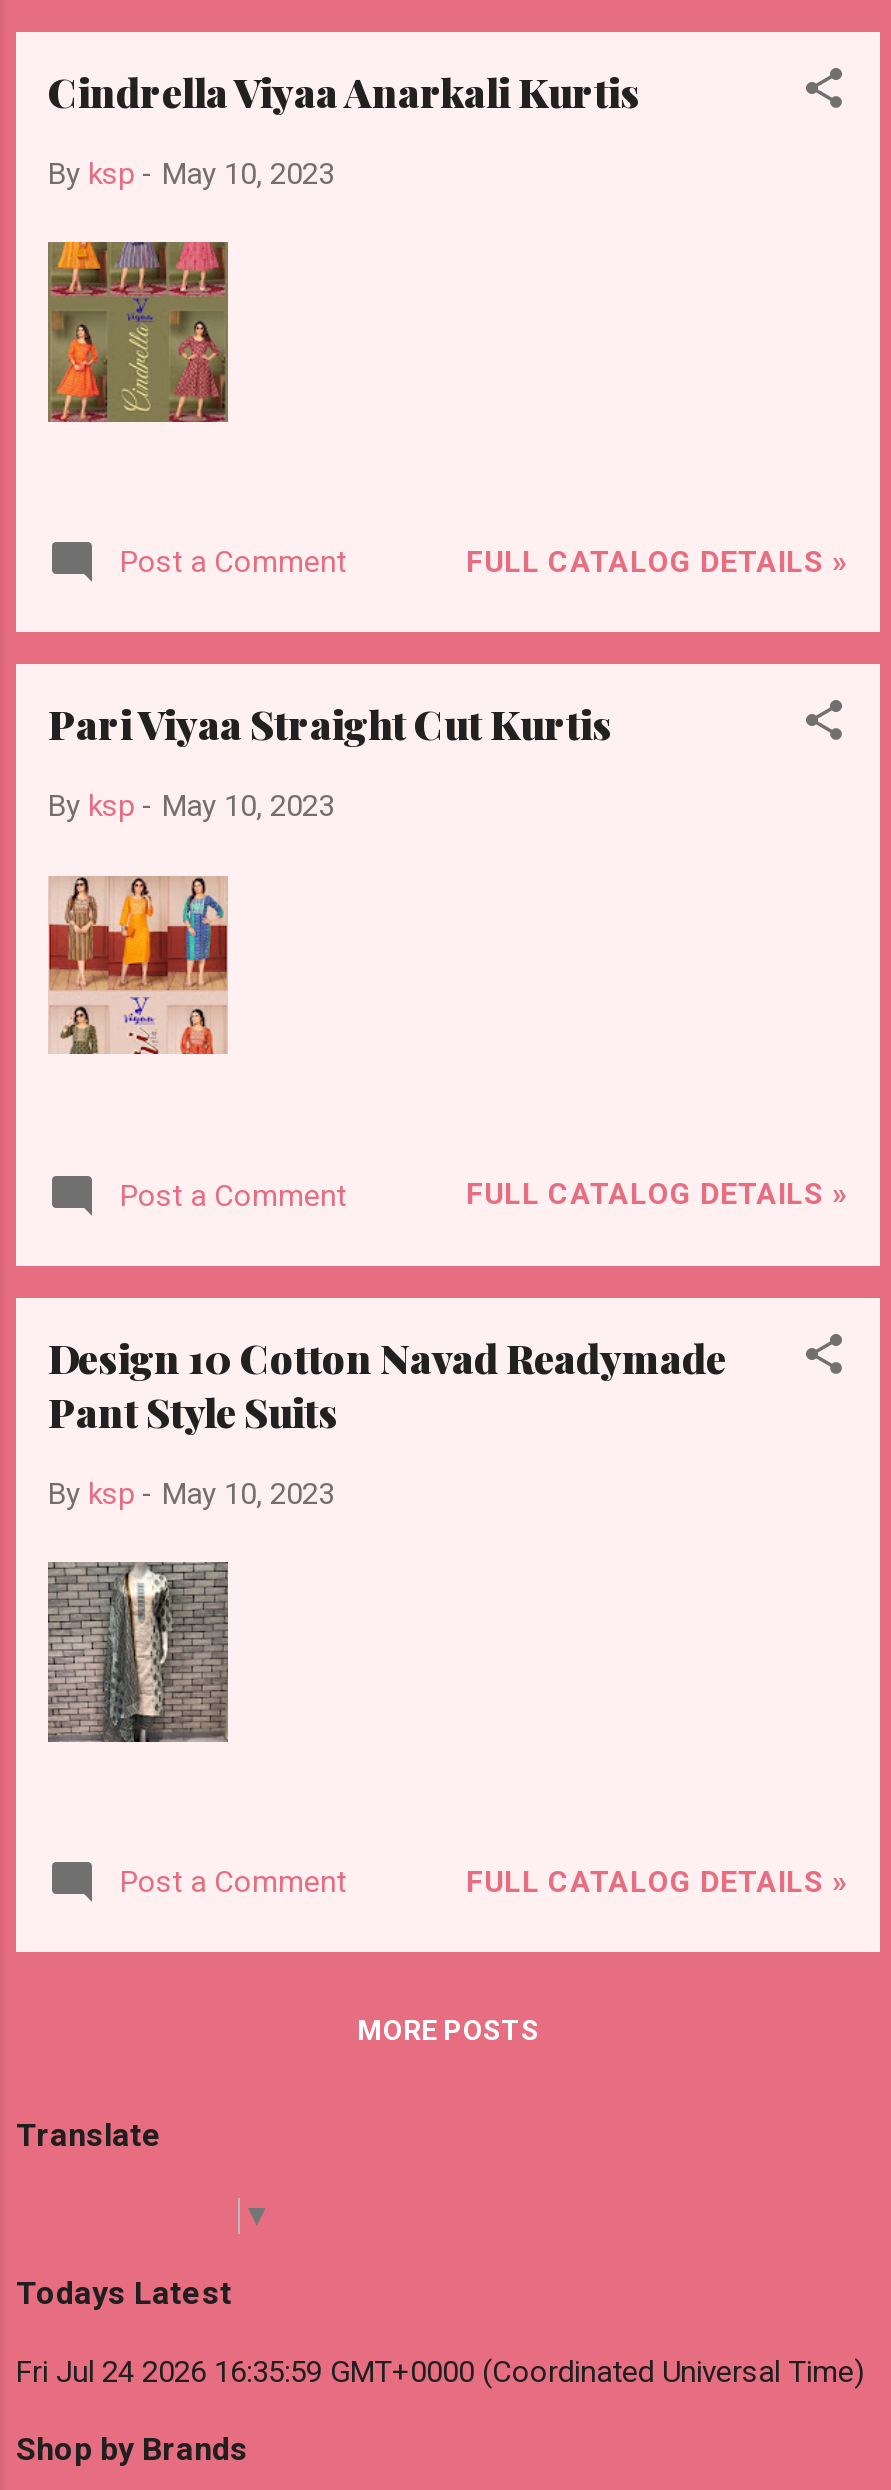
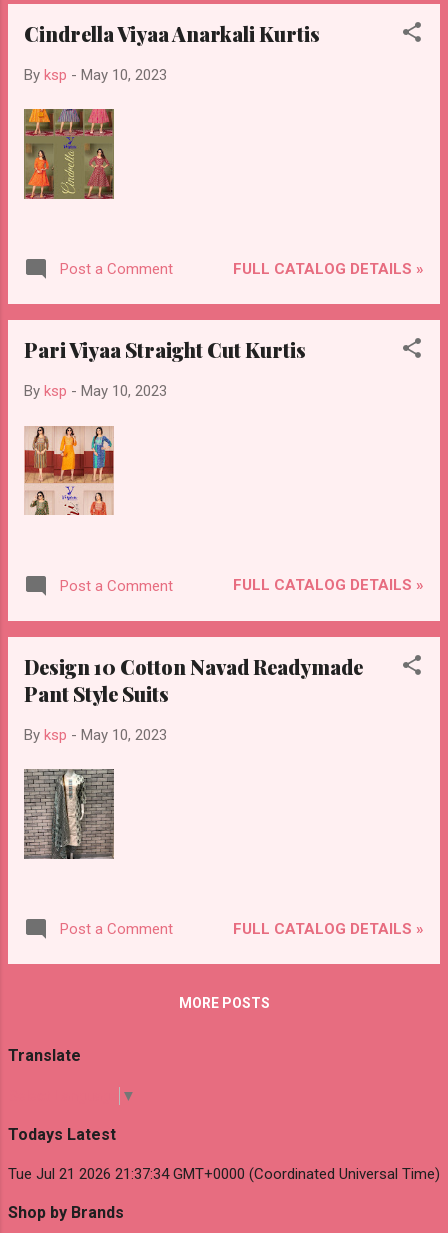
- Fri Jul 24 2026 16:35:59 GMT+0000 (Coordinated Universal Time)
+ Tue Jul 21 2026 21:37:34 GMT+0000 (Coordinated Universal Time)
